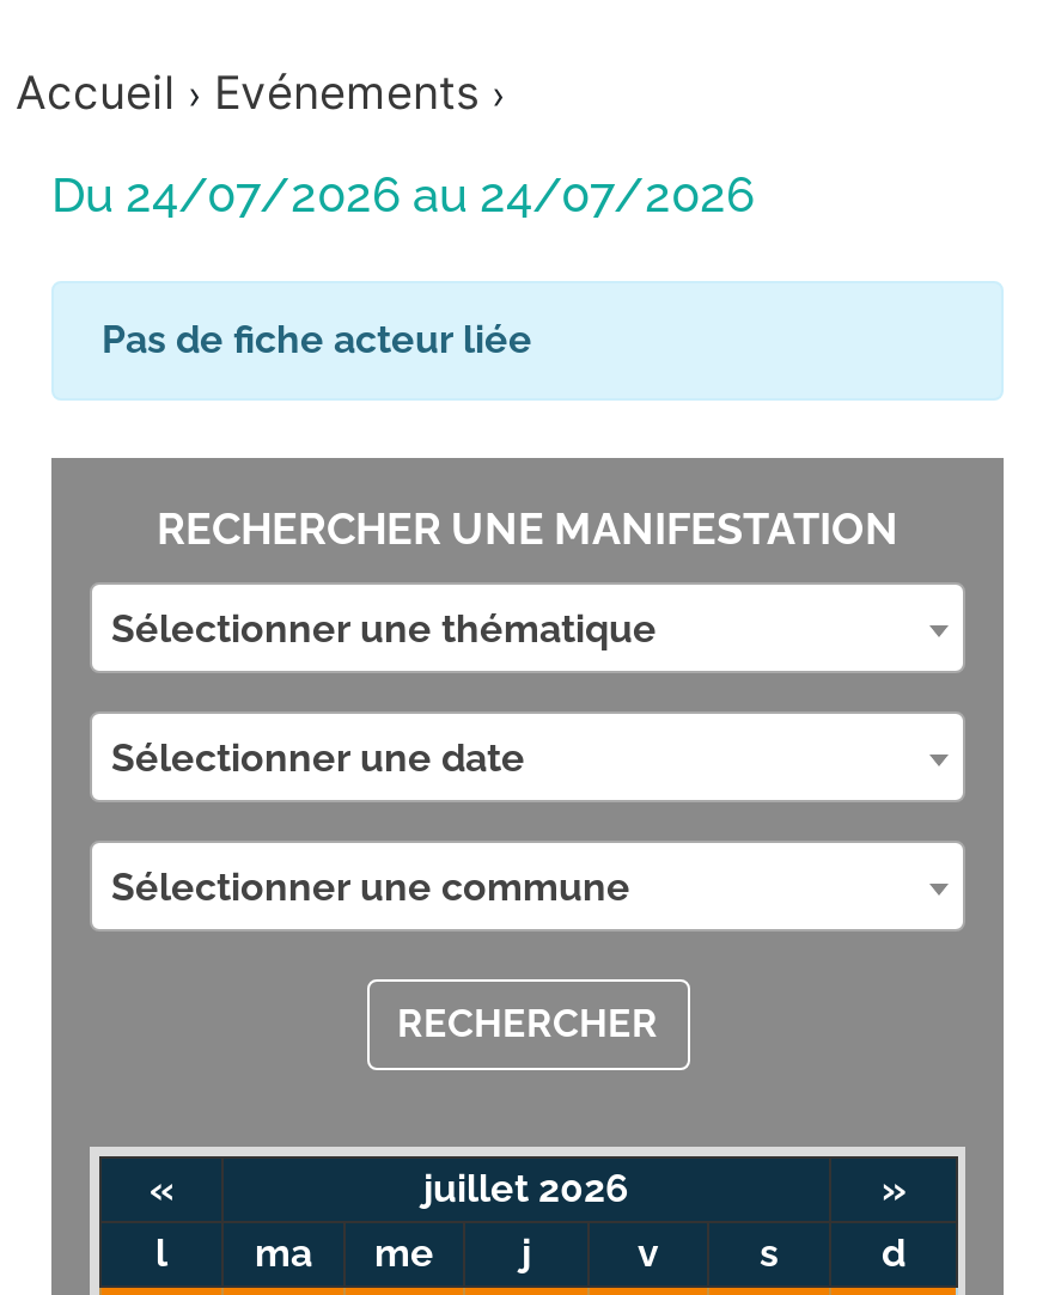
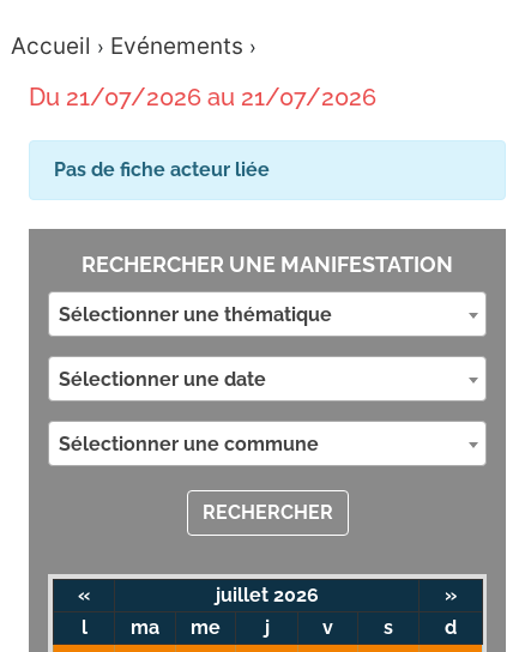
- Du 24/07/2026 au 24/07/2026
+ Du 21/07/2026 au 21/07/2026
